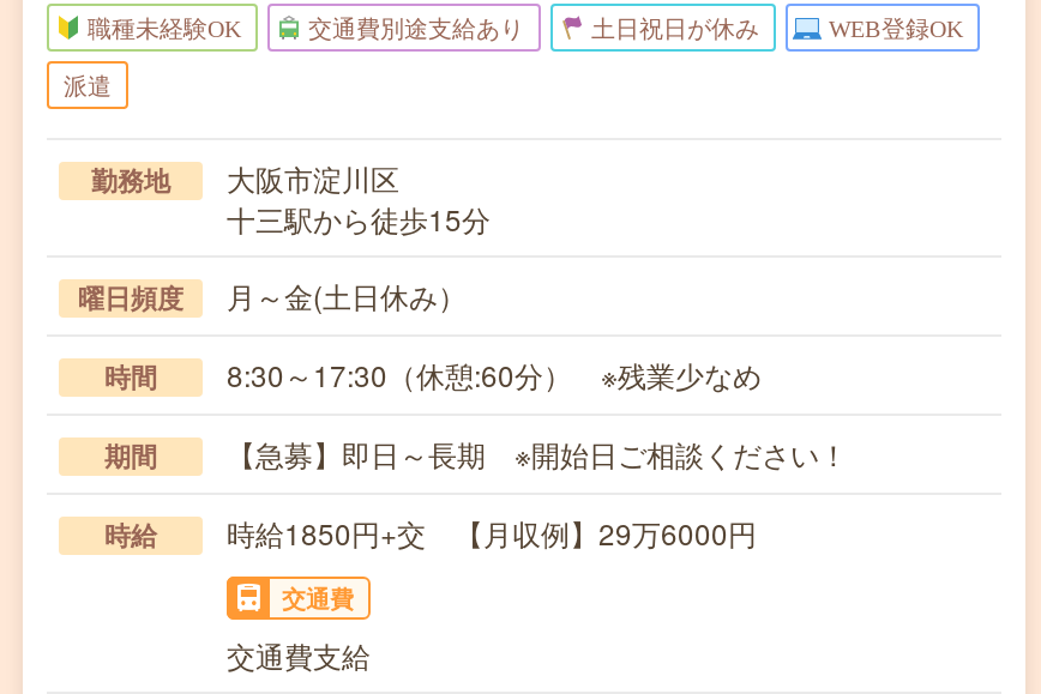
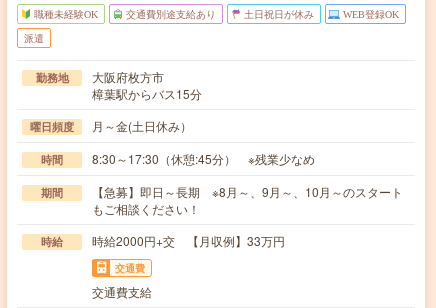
- 大阪市淀川区
+ 大阪府枚方市

- 十三駅から徒歩15分
+ 樟葉駅からバス15分

- 8:30～17:30（休憩:60分） ※残業少なめ
+ 8:30～17:30（休憩:45分） ※残業少なめ

- 【急募】即日～長期 ※開始日ご相談ください！
+ 【急募】即日～長期 ※8月～、9月～、10月～のスタート
+ もご相談ください！

- 時給1850円+交 【月収例】29万6000円
+ 時給2000円+交 【月収例】33万円
